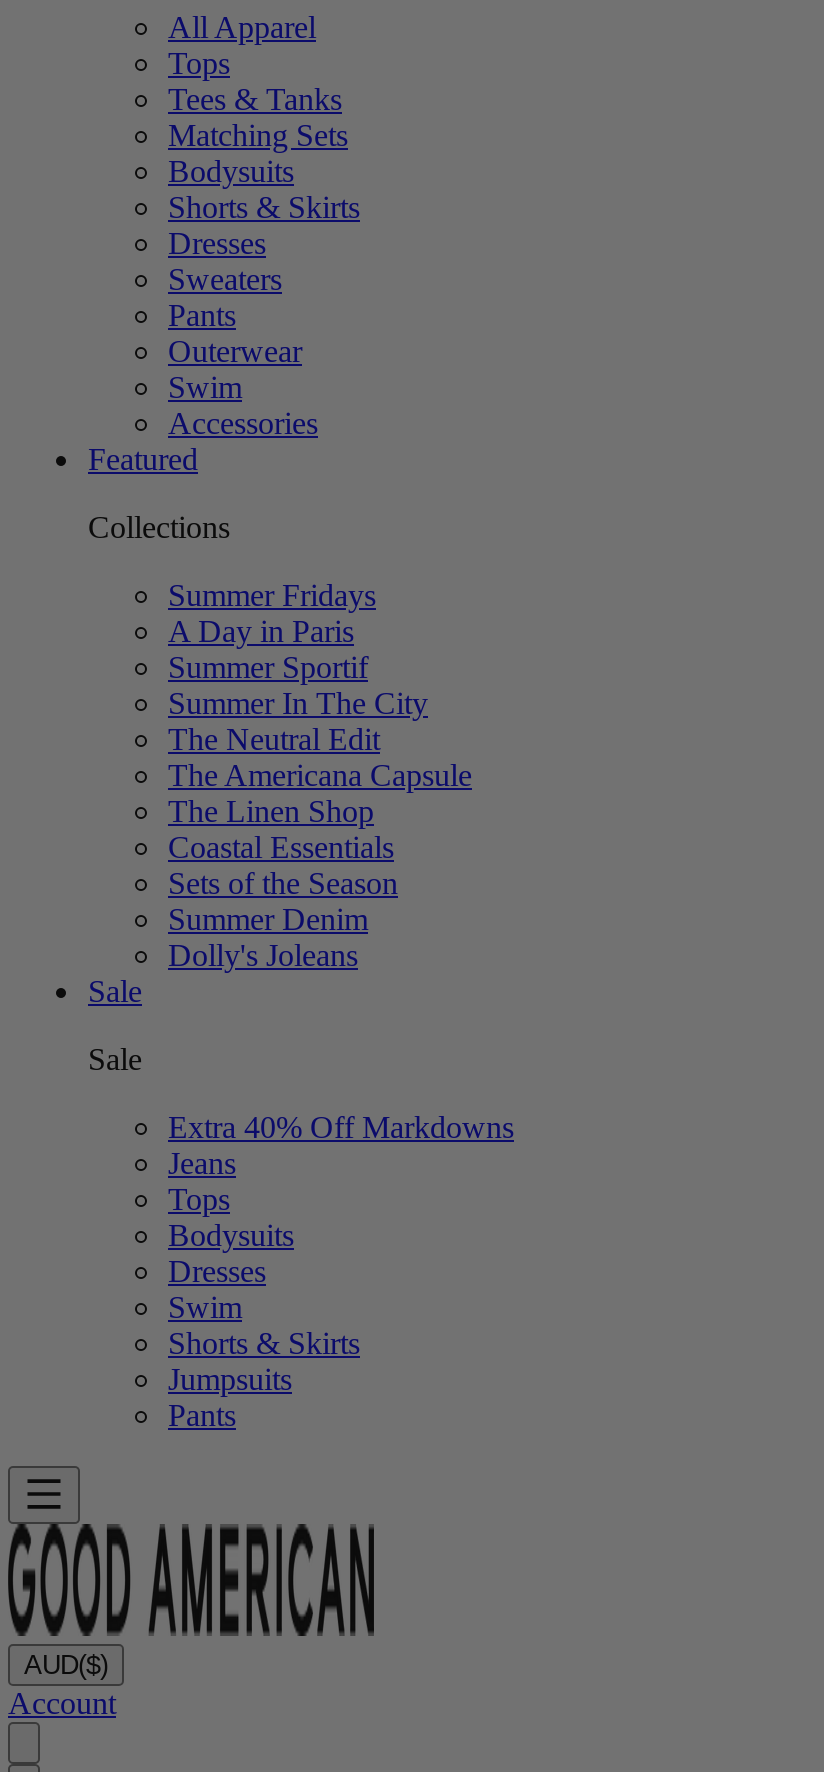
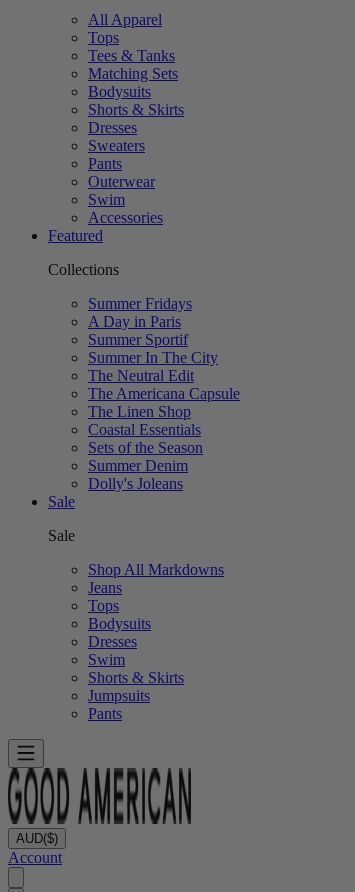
- Extra 40% Off Markdowns
+ Shop All Markdowns
